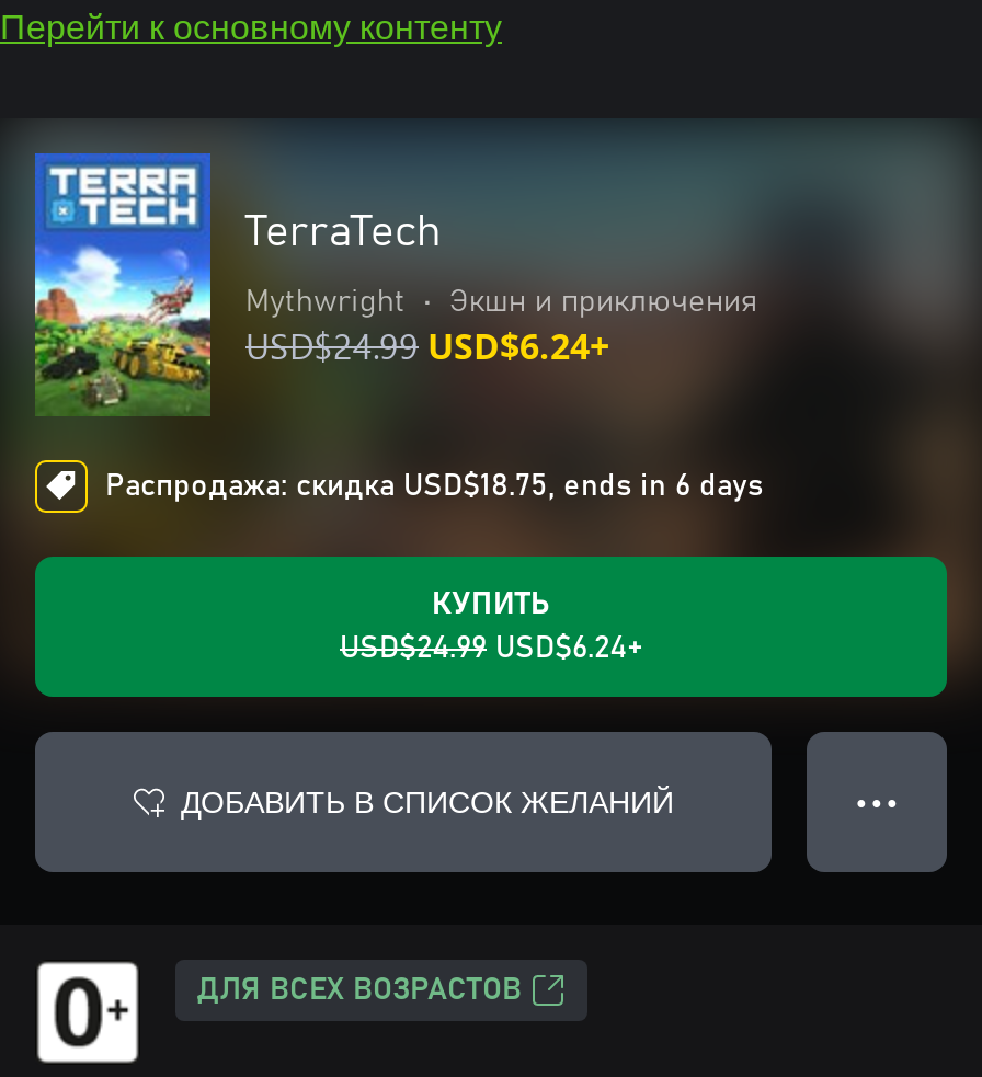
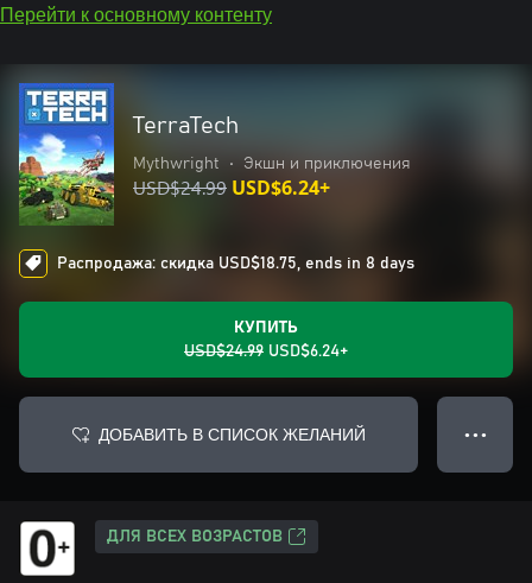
- Распродажа: скидка USD$18.75, ends in 6 days
+ Распродажа: скидка USD$18.75, ends in 8 days
